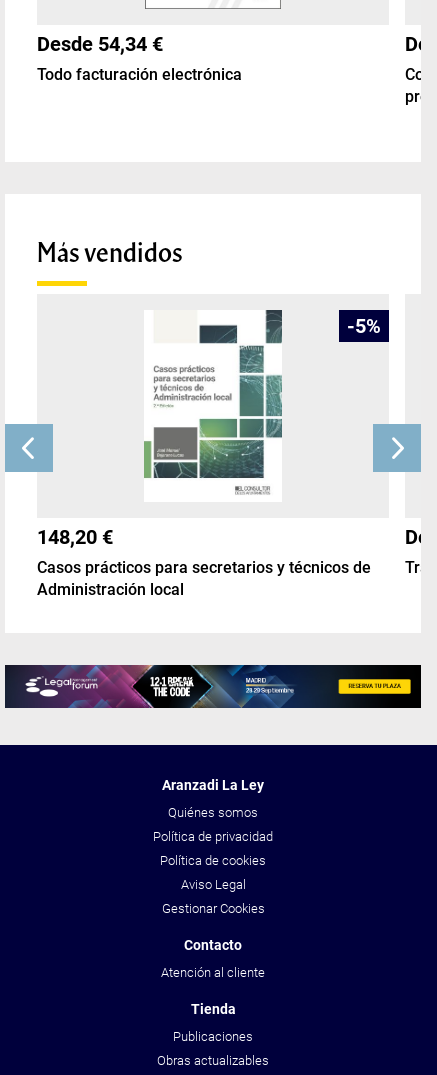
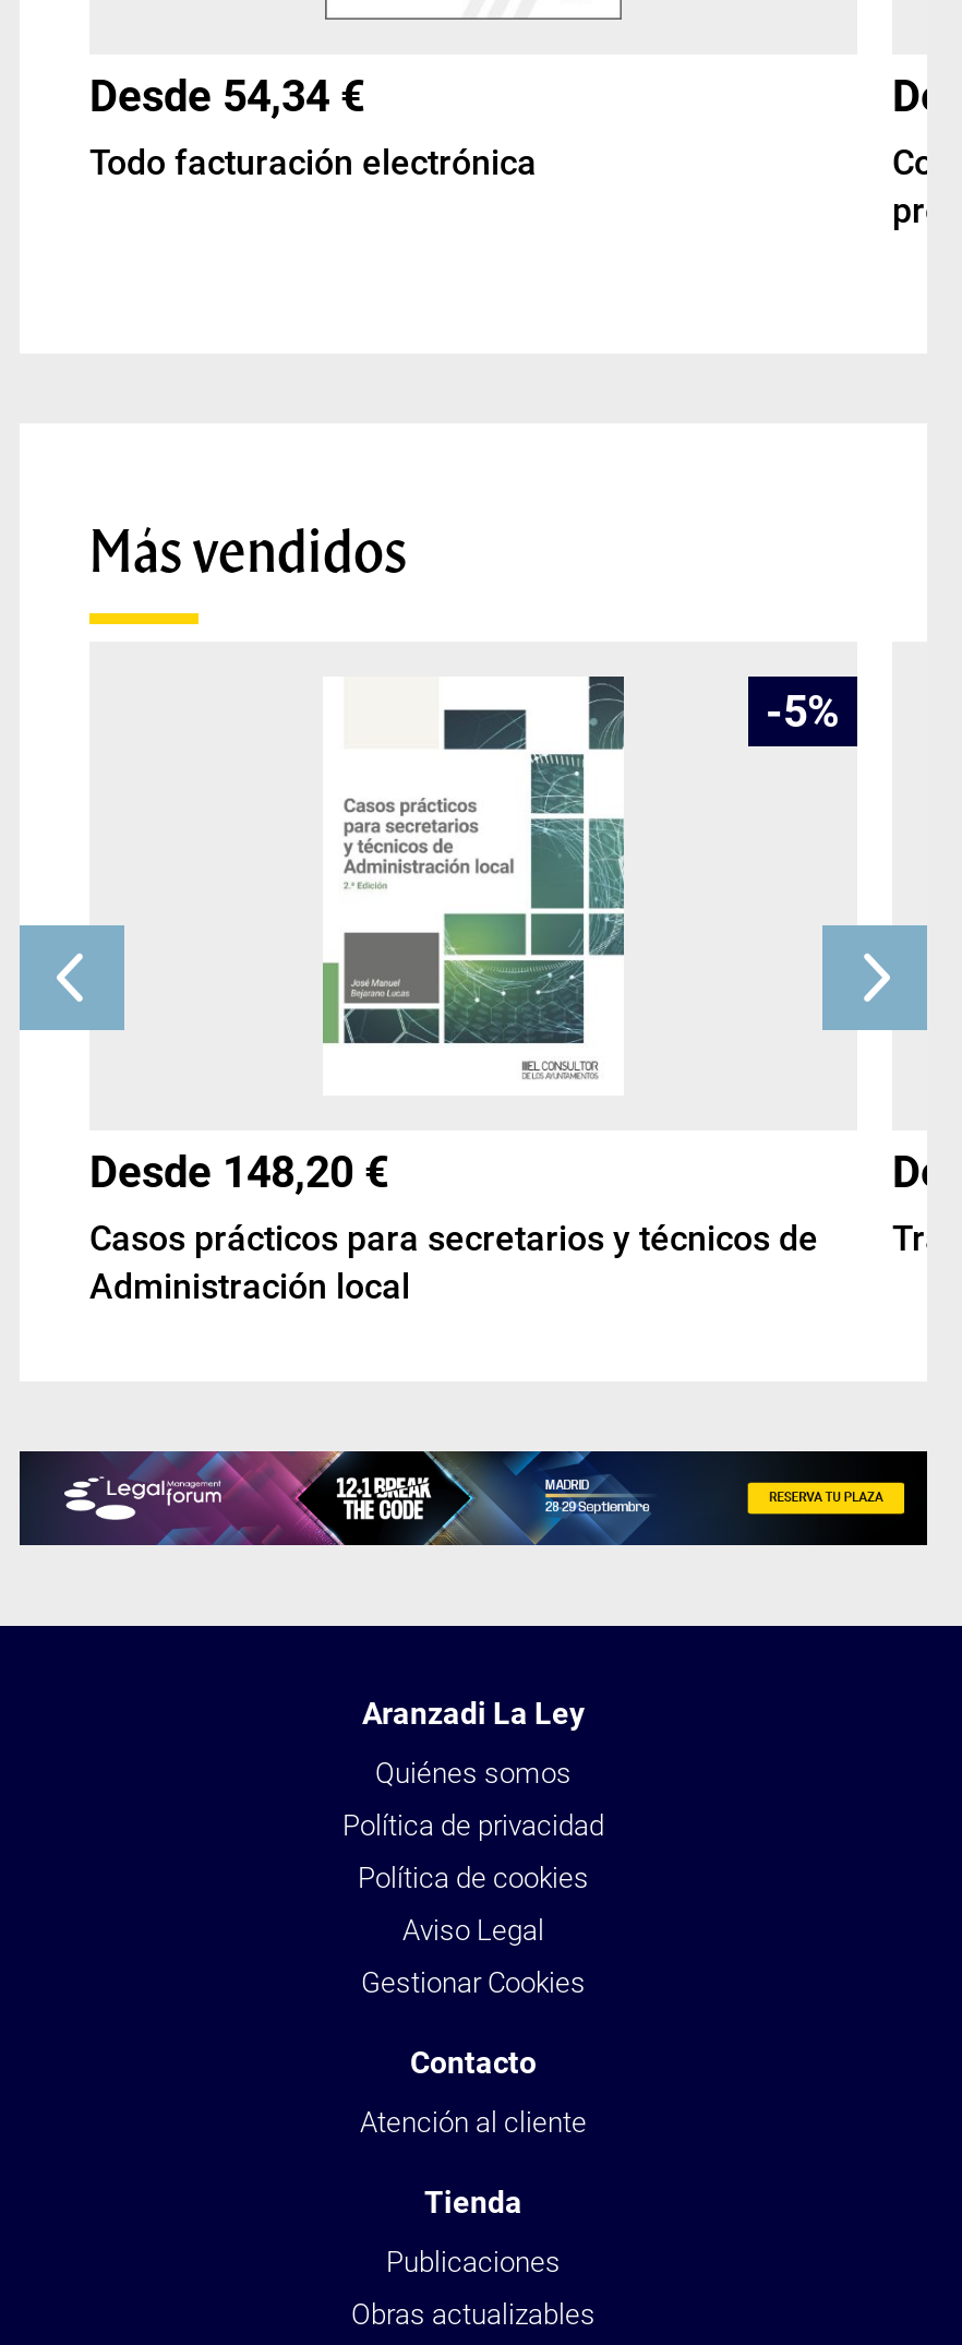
- 148,20 €
+ Desde 148,20 €
